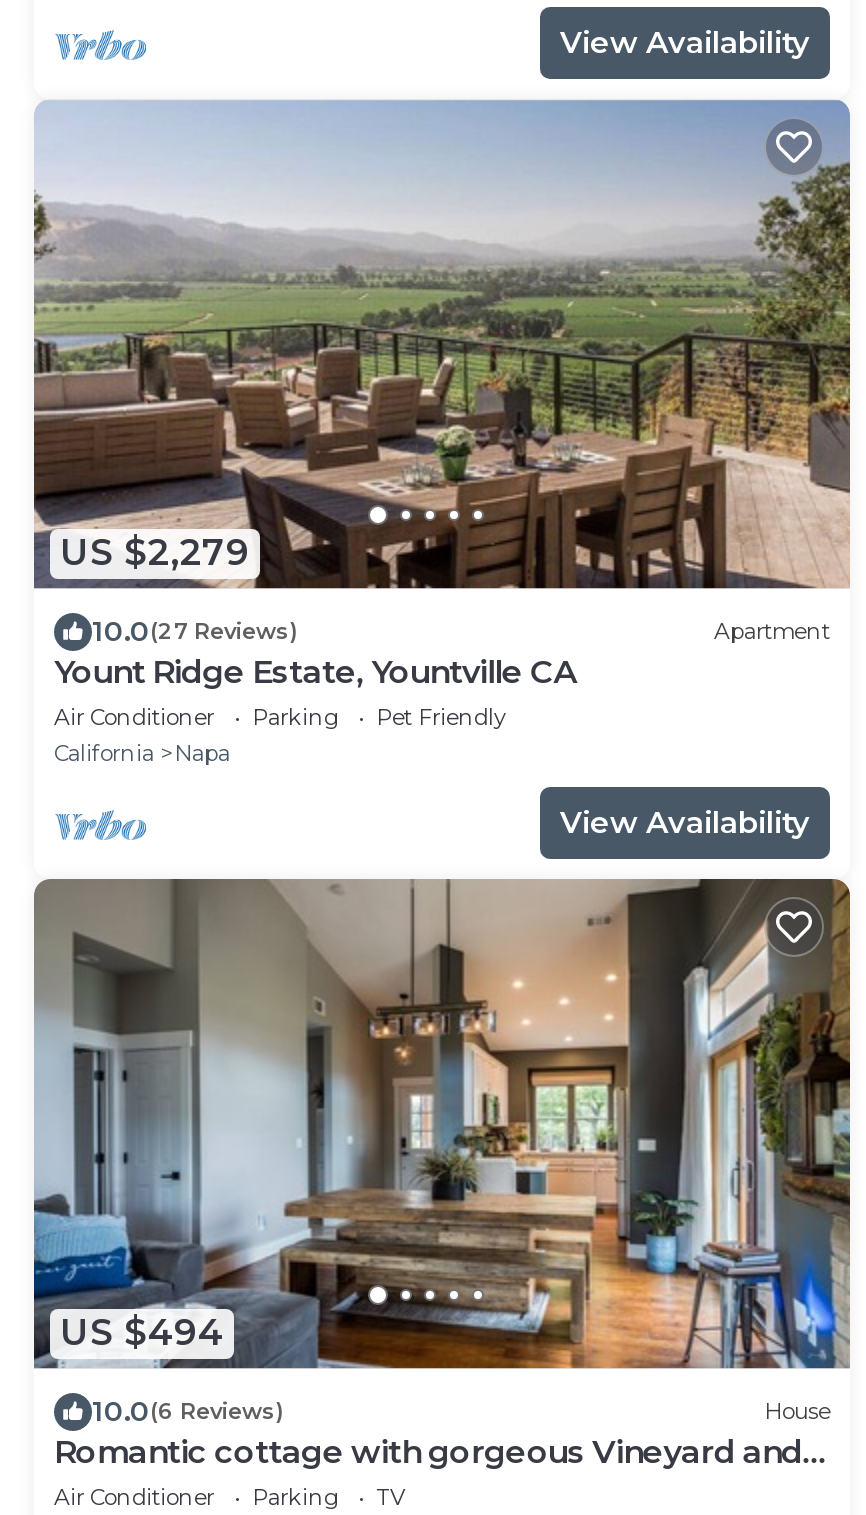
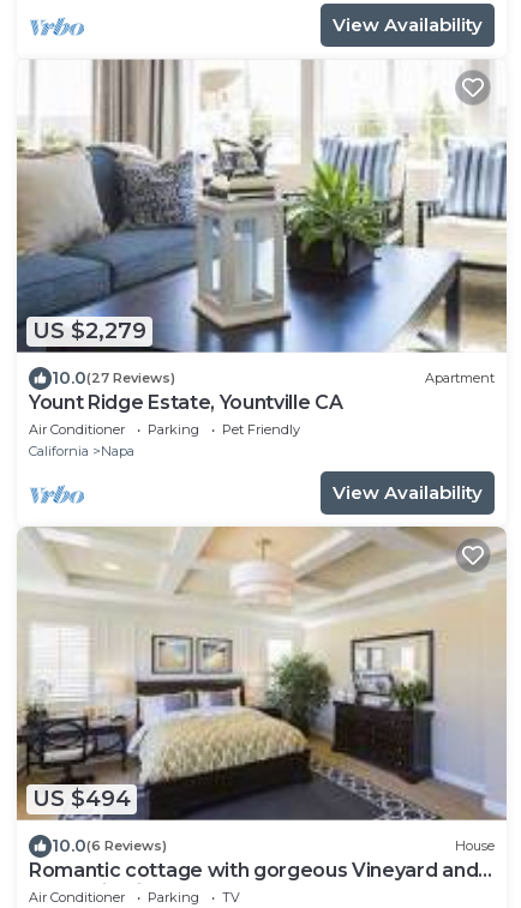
- [image]
+ [image]

- [image]
+ [image]
